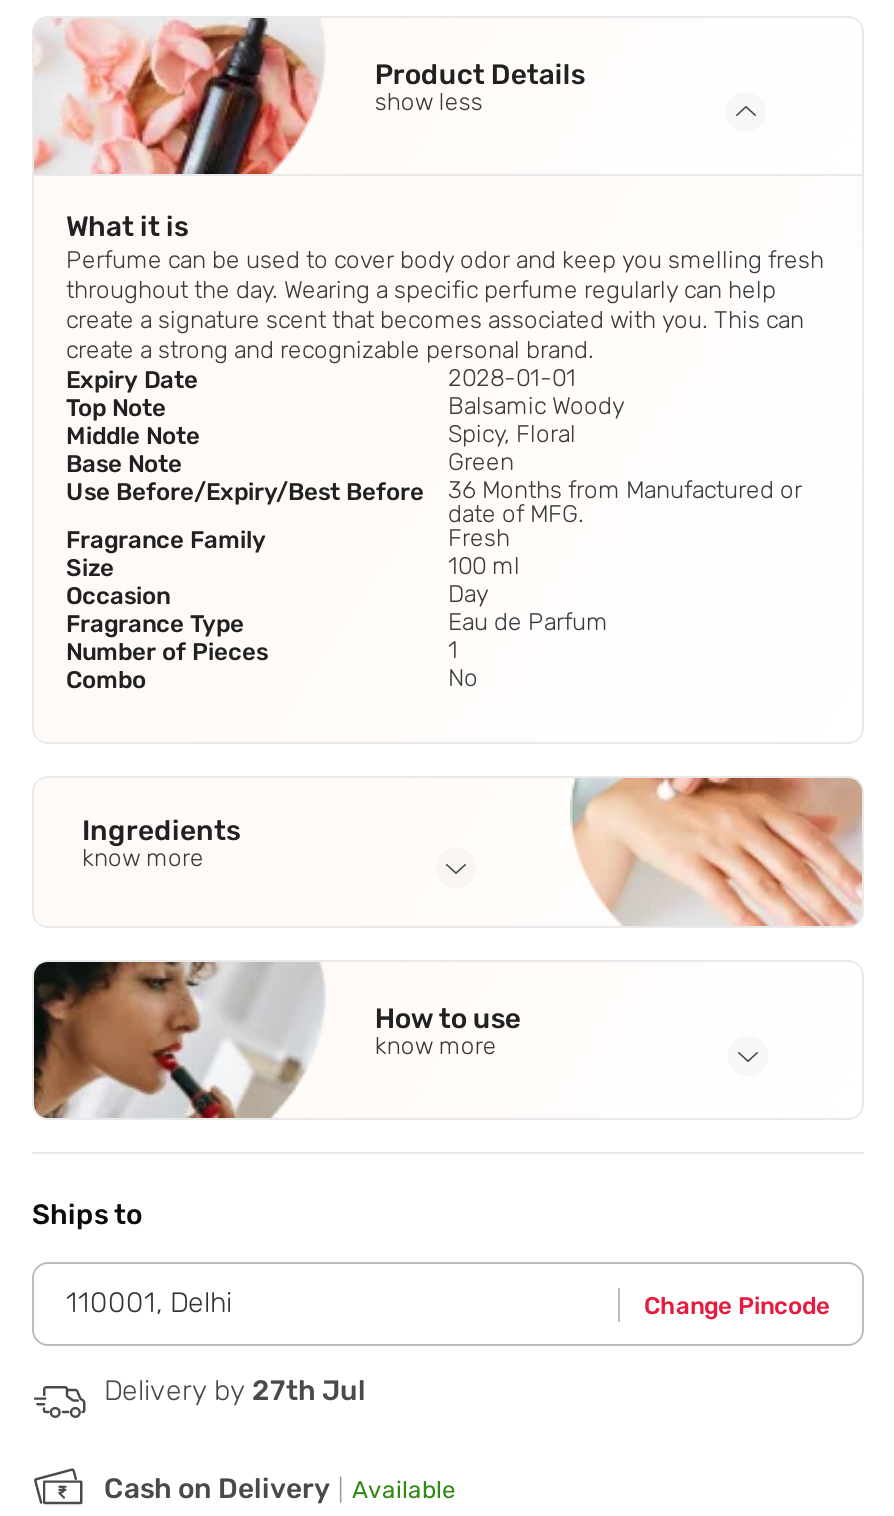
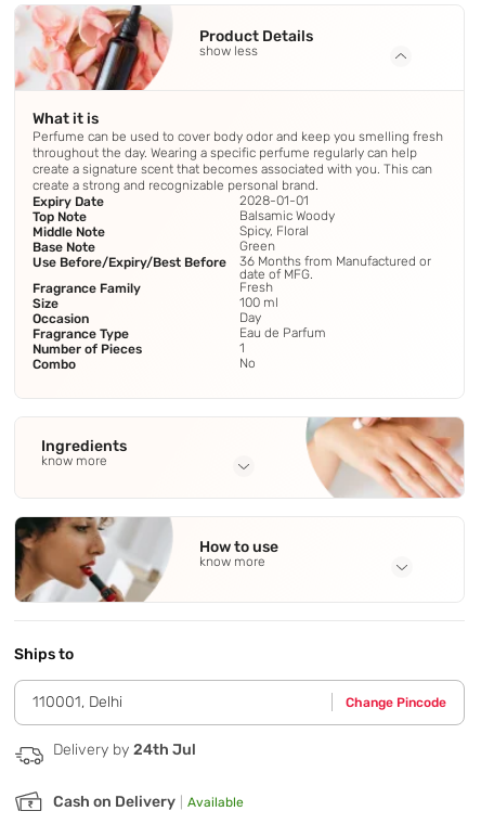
- Delivery by 27th Jul
+ Delivery by 24th Jul
